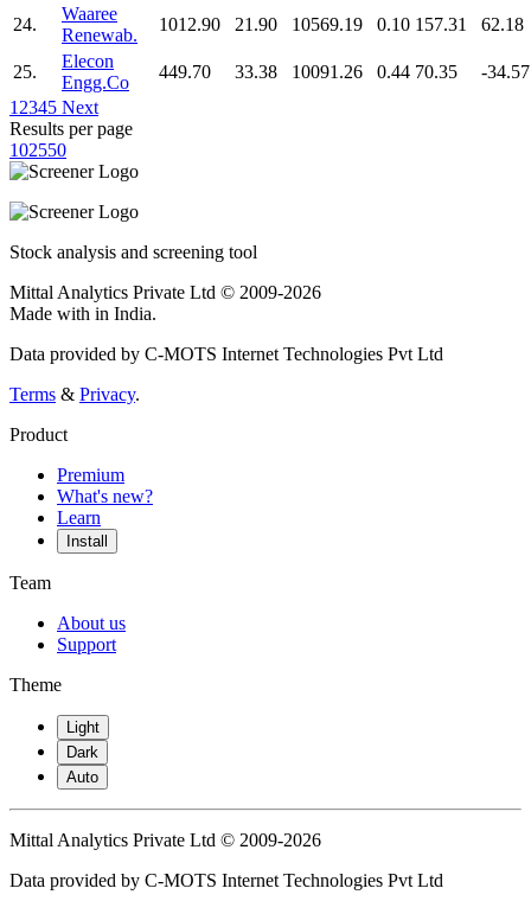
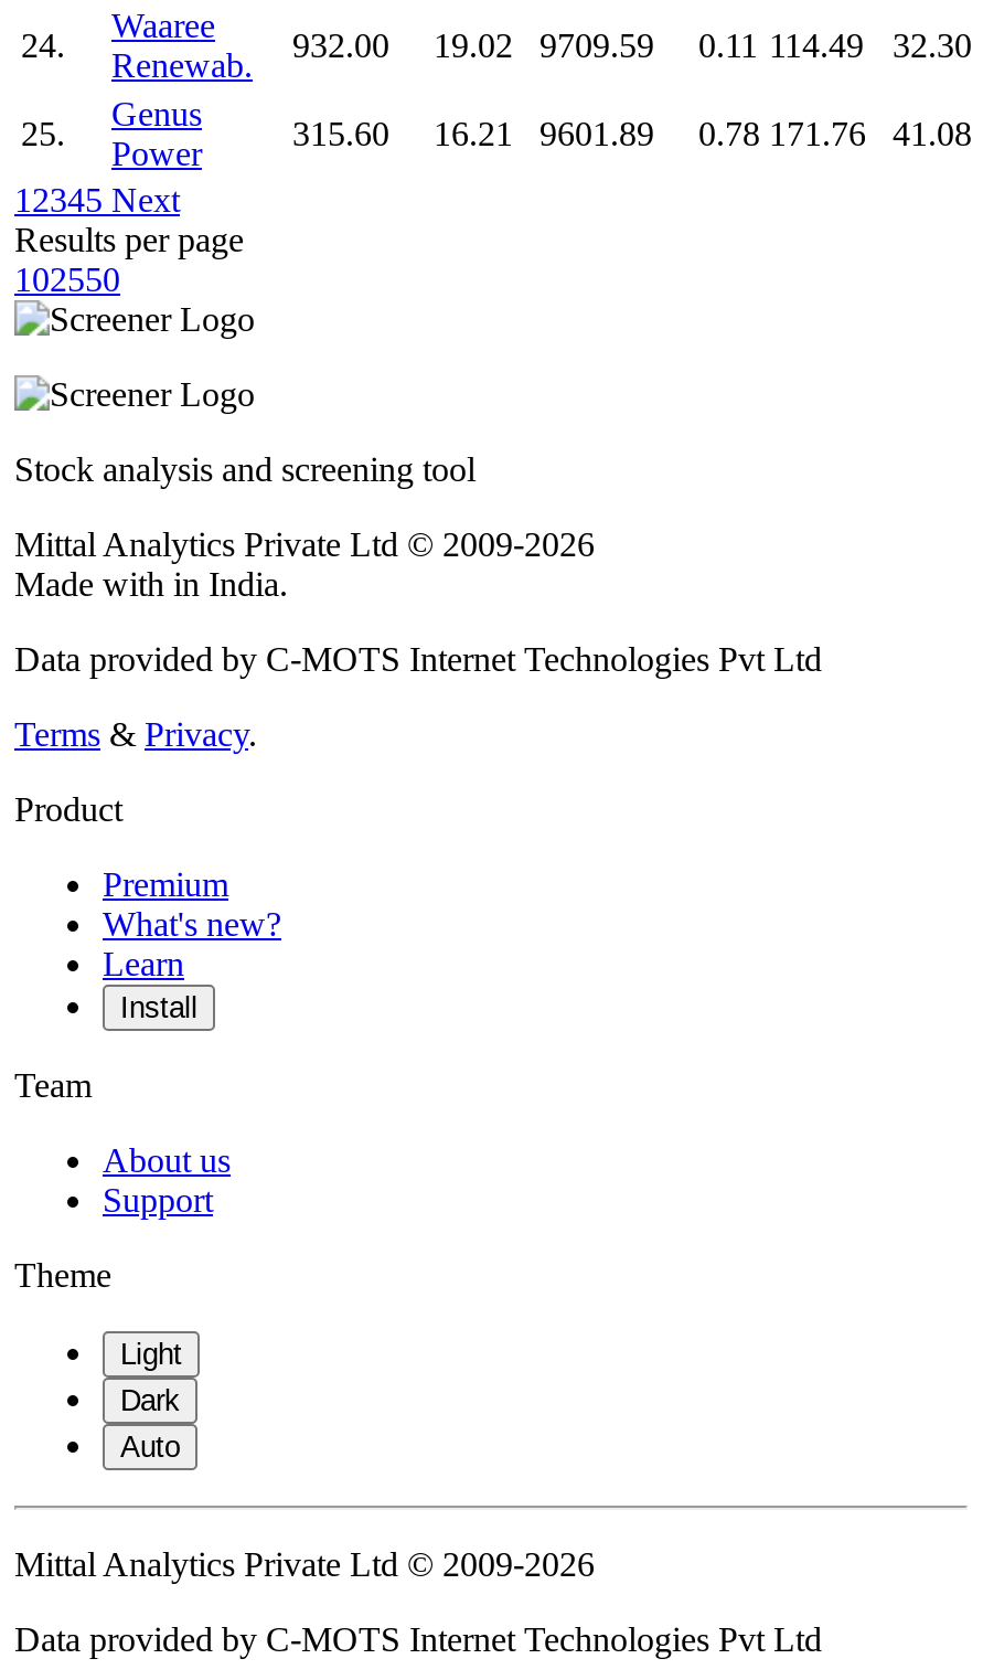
- 1012.90
+ 932.00

- 21.90
+ 19.02

- 10569.19
+ 9709.59

- 0.10 157.31
+ 0.11 114.49

- 62.18
+ 32.30

- Elecon
- Engg.Co
+ Genus
+ Power

- 449.70
- 33.38
- 10091.26
- 0.44 70.35
- -34.57
+ 315.60
+ 16.21
+ 9601.89
+ 0.78 171.76
+ 41.08
